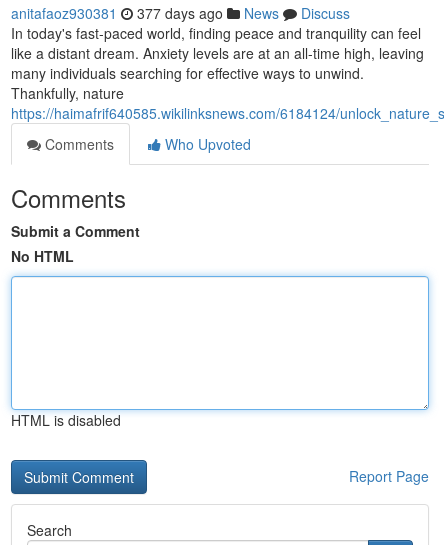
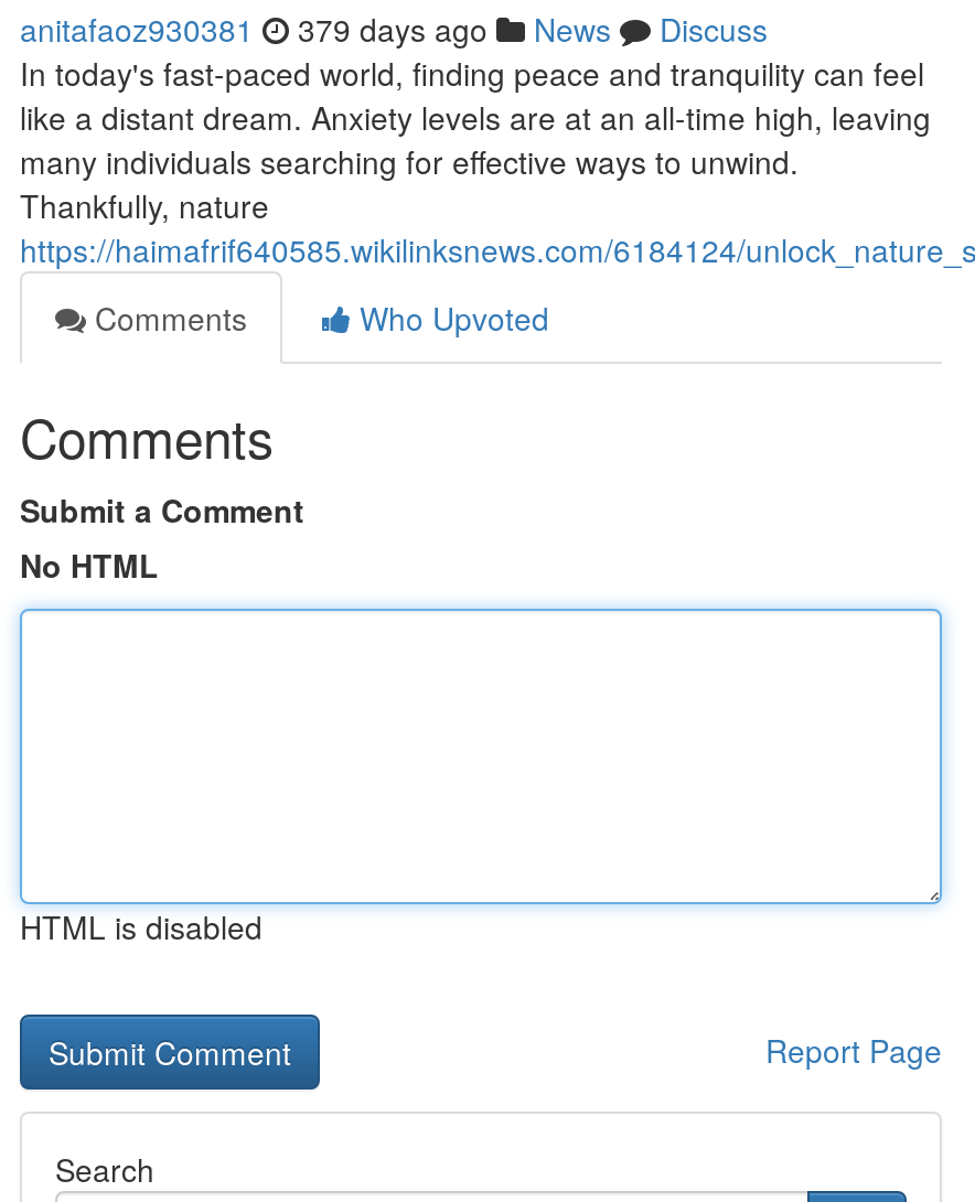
- anitafaoz930381 377 days ago News Discuss
+ anitafaoz930381 379 days ago News Discuss
